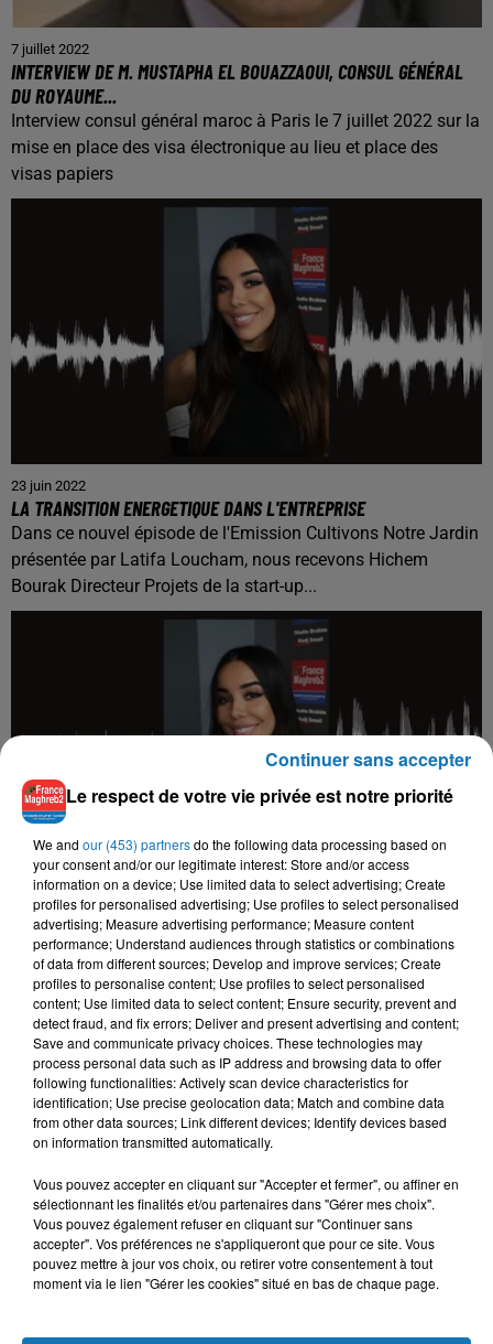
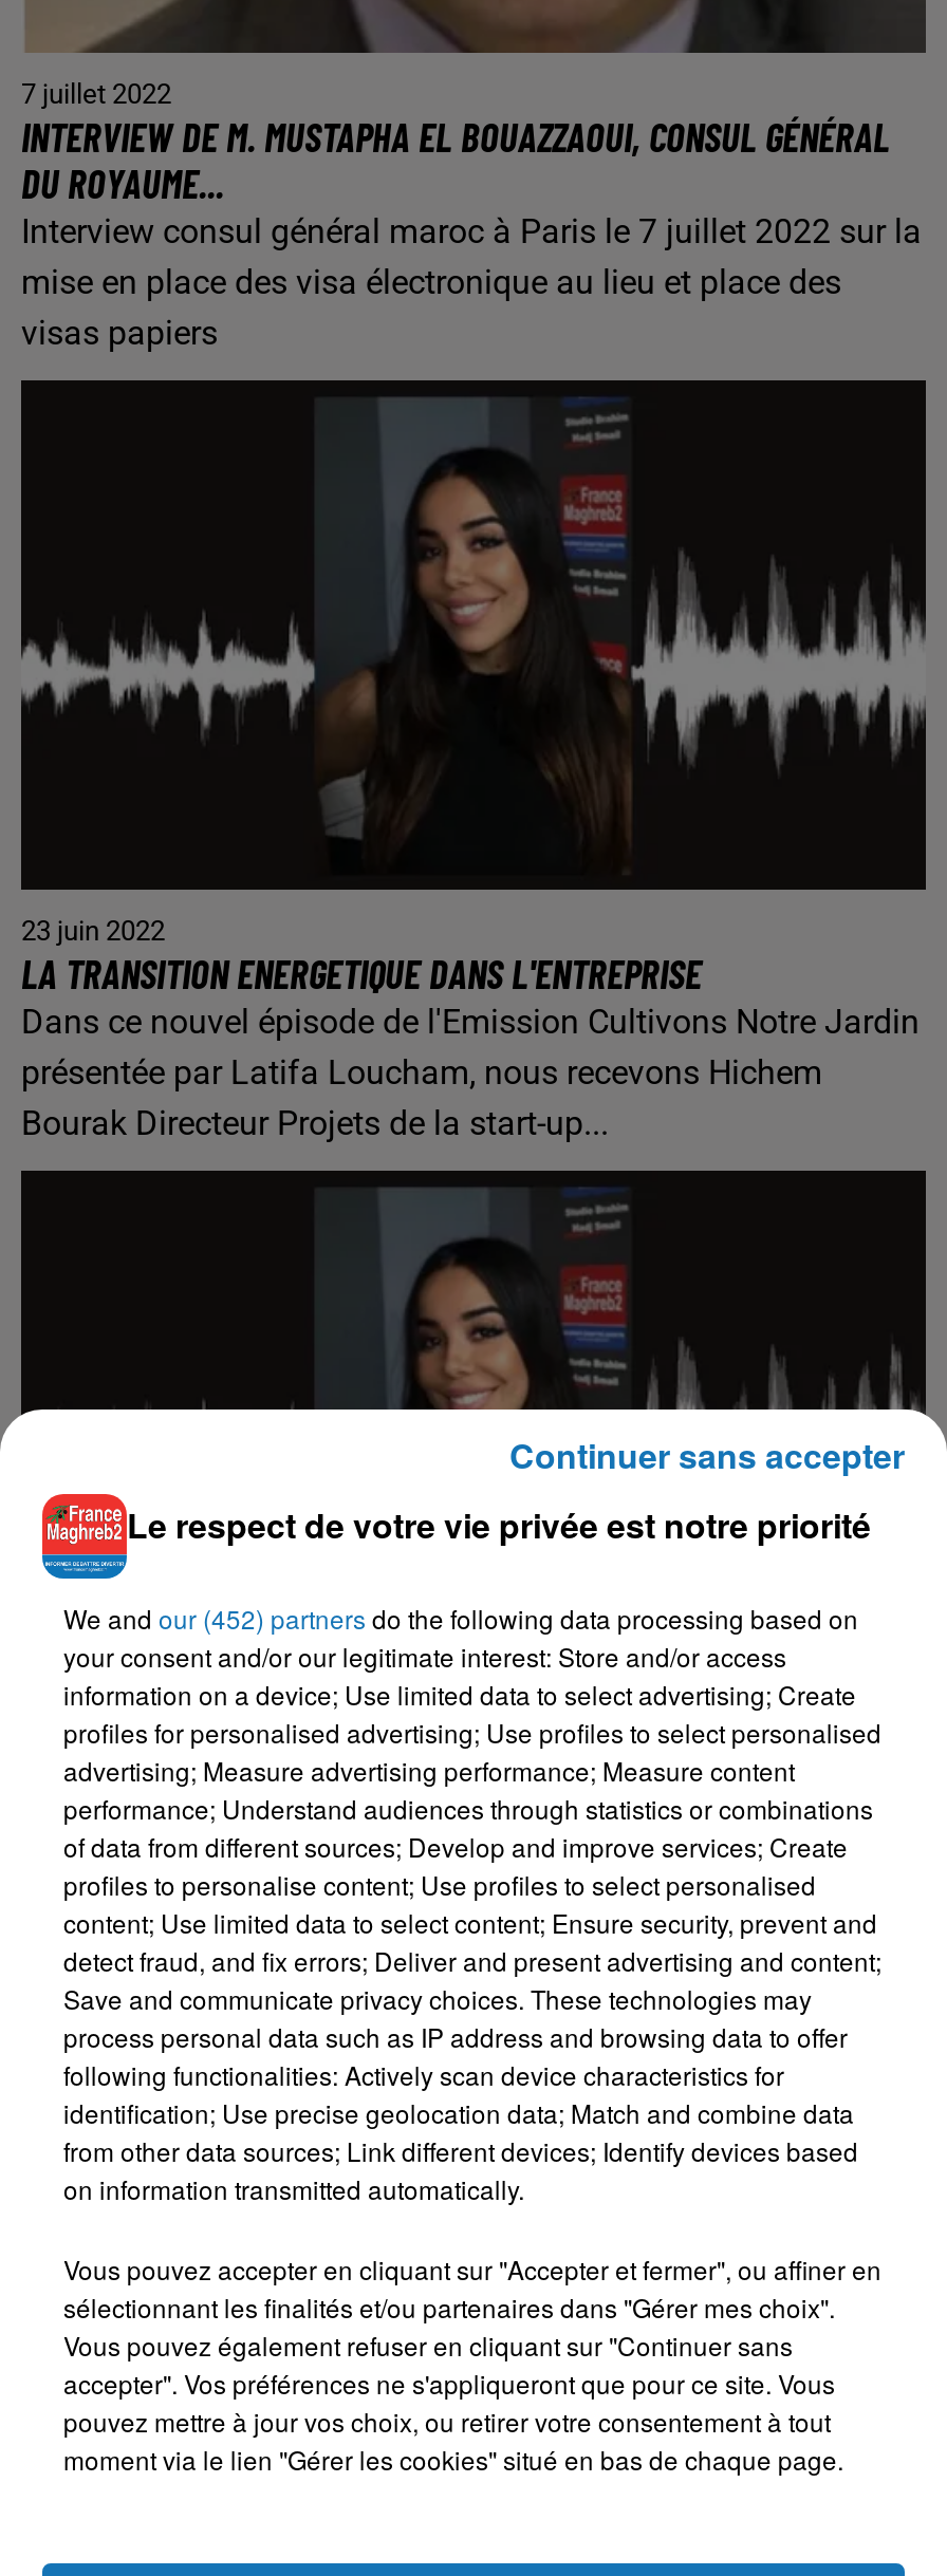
- We and our (453) partners do the following data processing based on
+ We and our (452) partners do the following data processing based on
